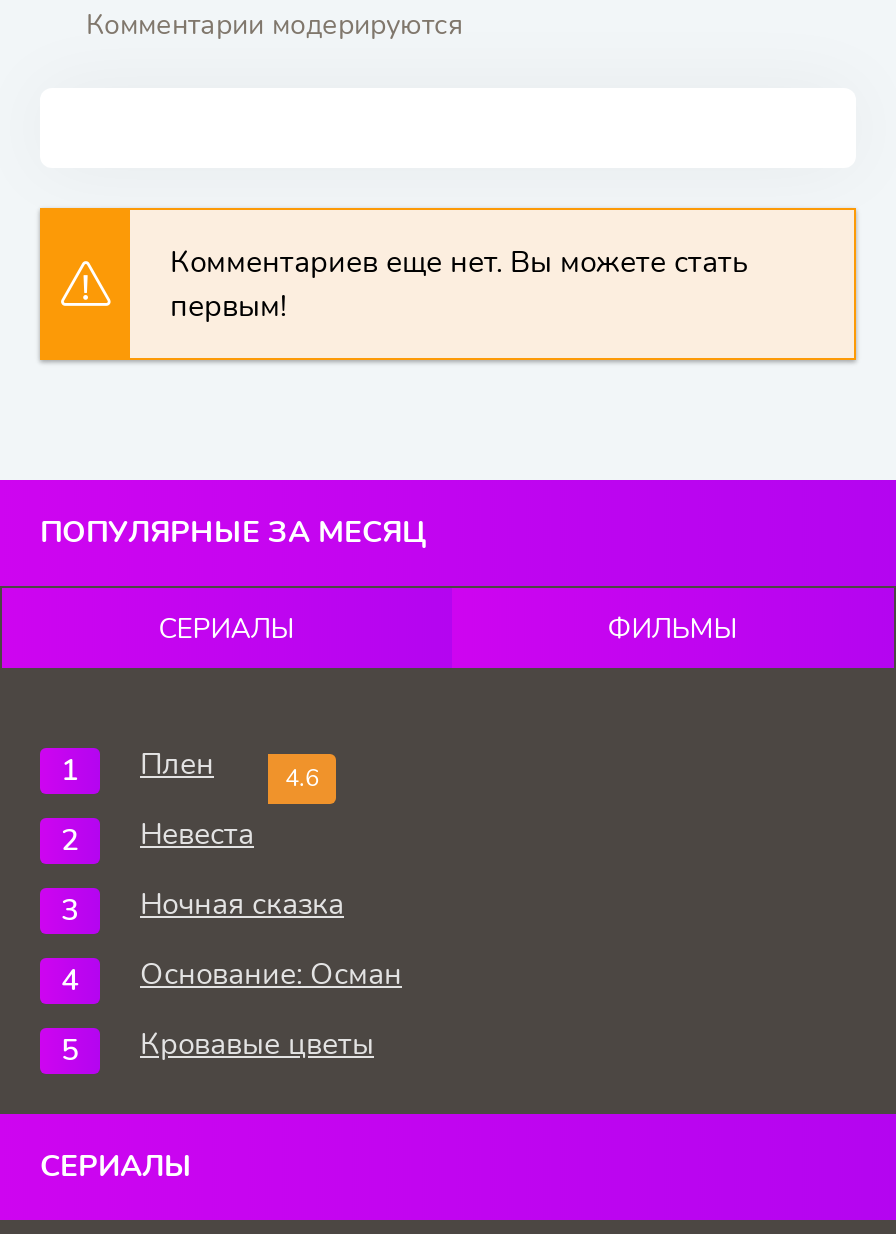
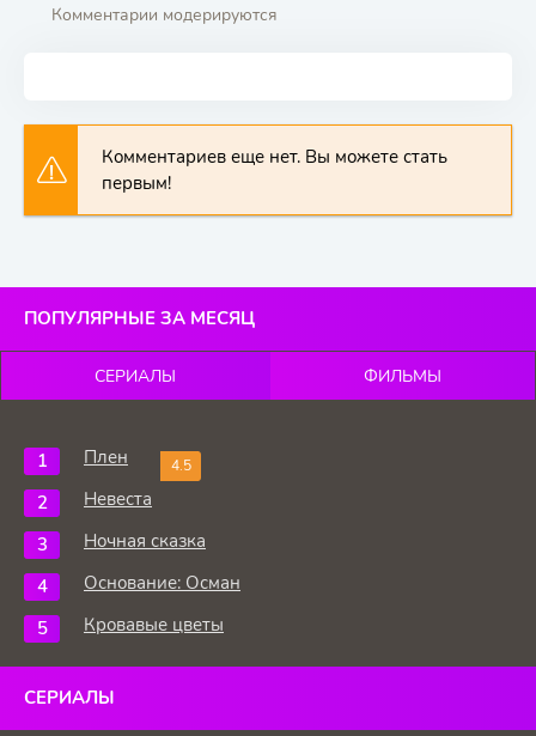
- 4.6
+ 4.5
